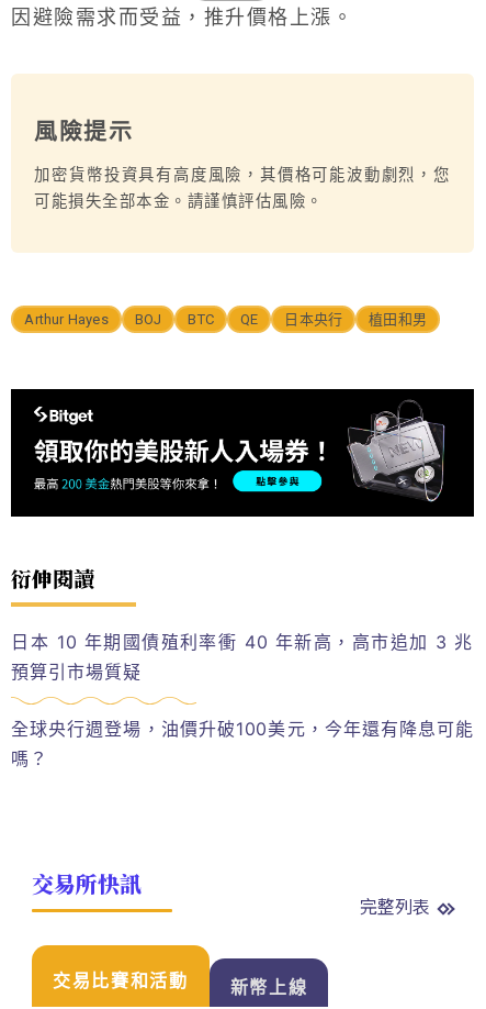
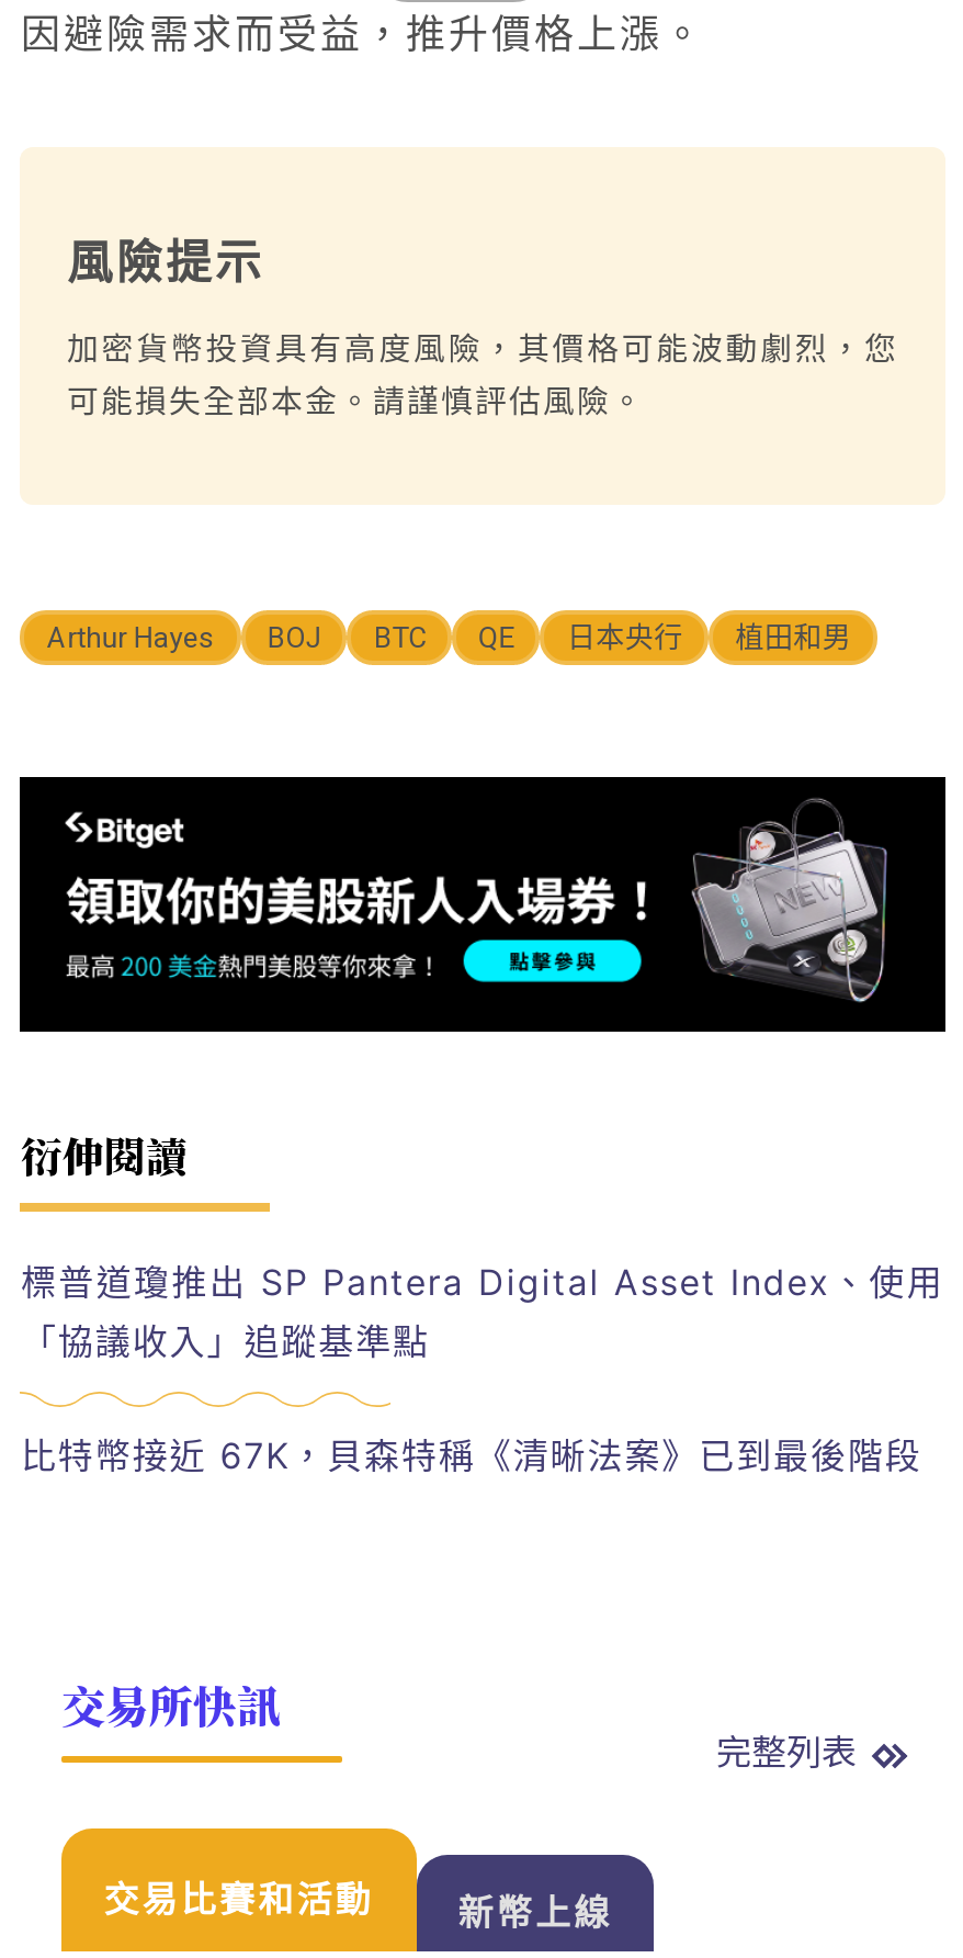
- 日本 10 年期國債殖利率衝 40 年新高，高市追加 3 兆
- 預算引市場質疑
+ 標普道瓊推出 SP Pantera Digital Asset Index、使用
+ 「協議收入」追蹤基準點

- 全球央行週登場，油價升破100美元，今年還有降息可能
- 嗎？
+ 比特幣接近 67K，貝森特稱《清晰法案》已到最後階段
